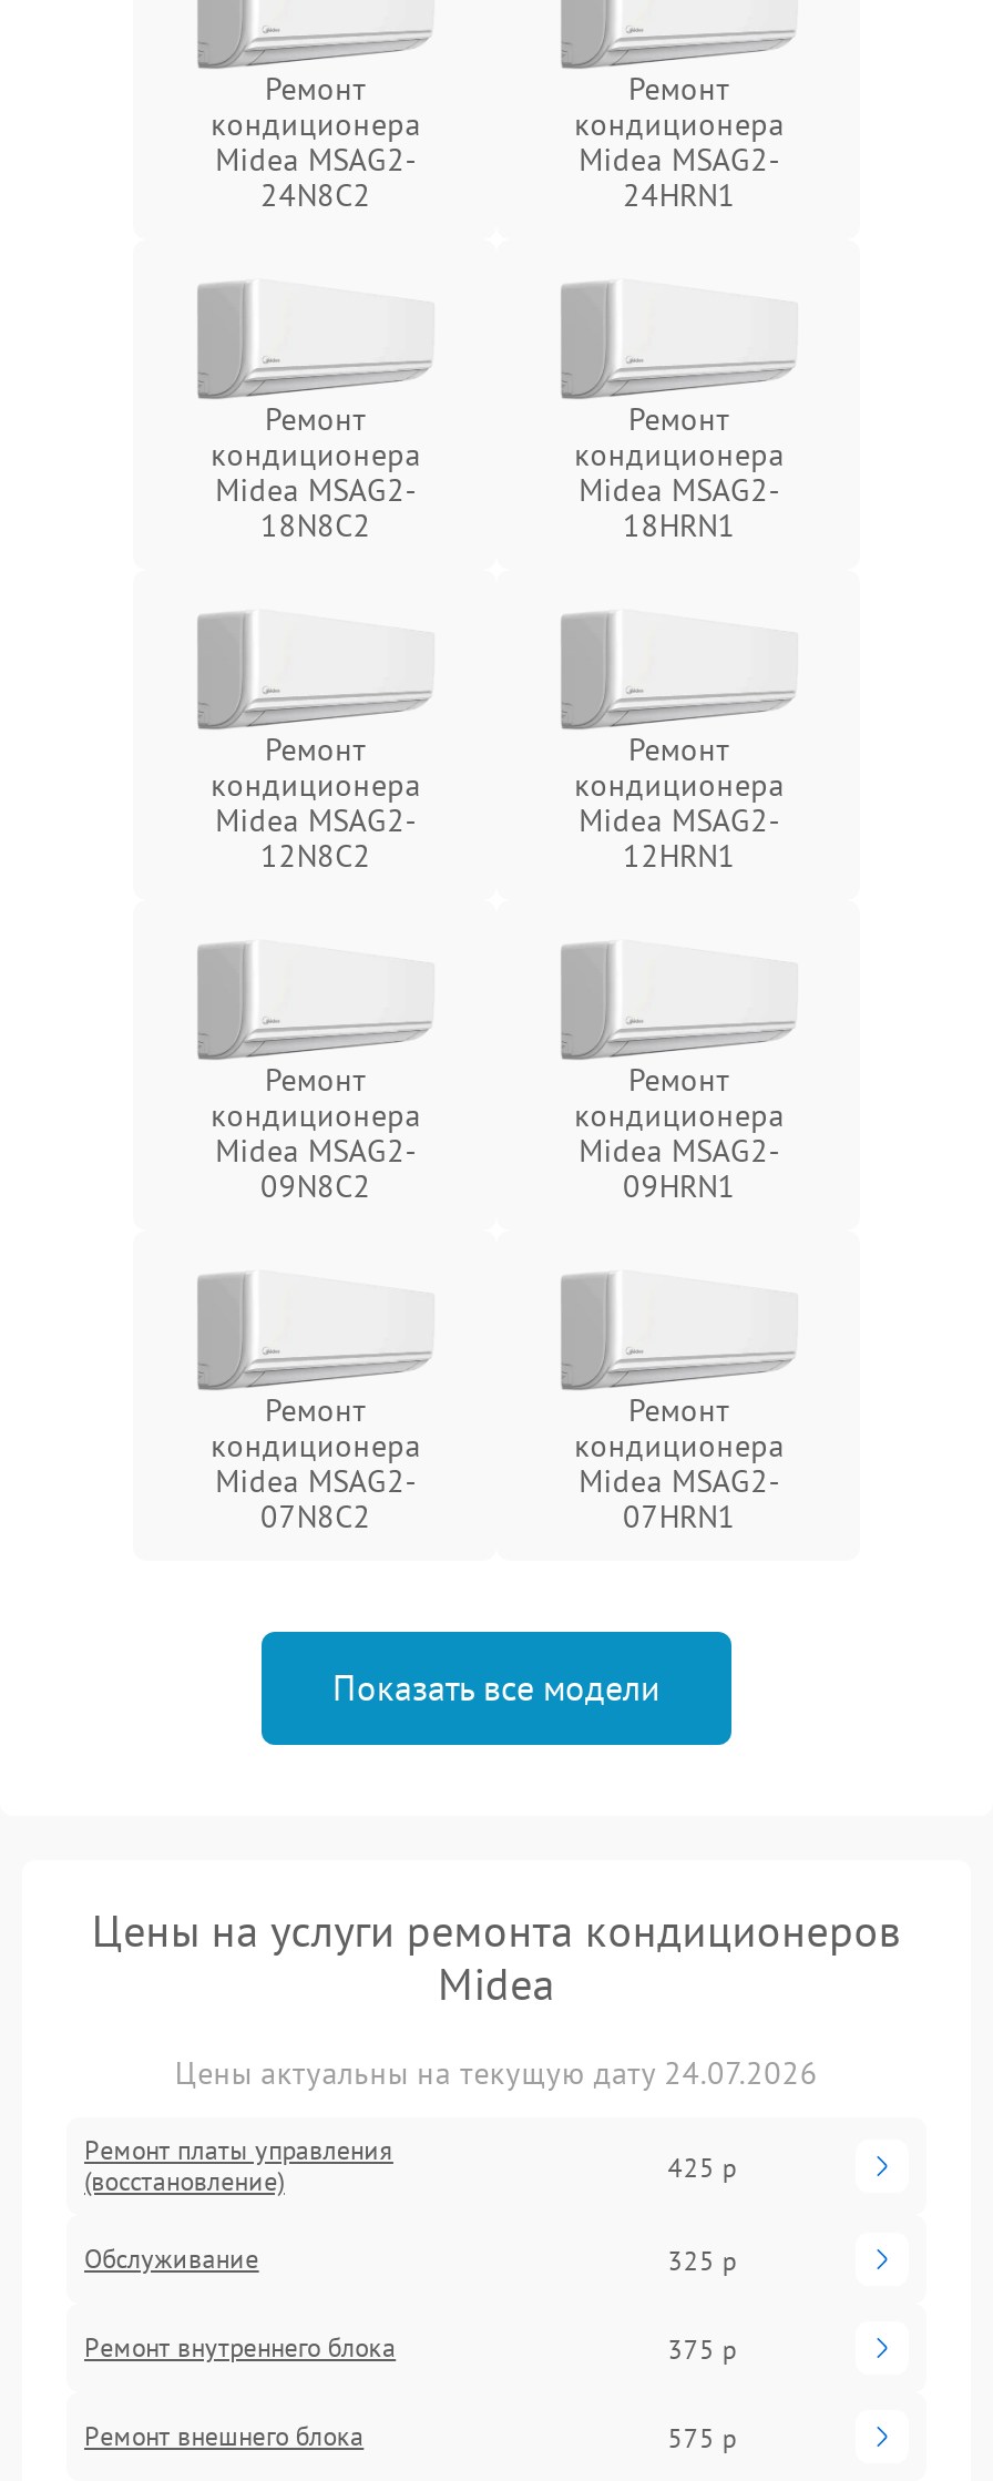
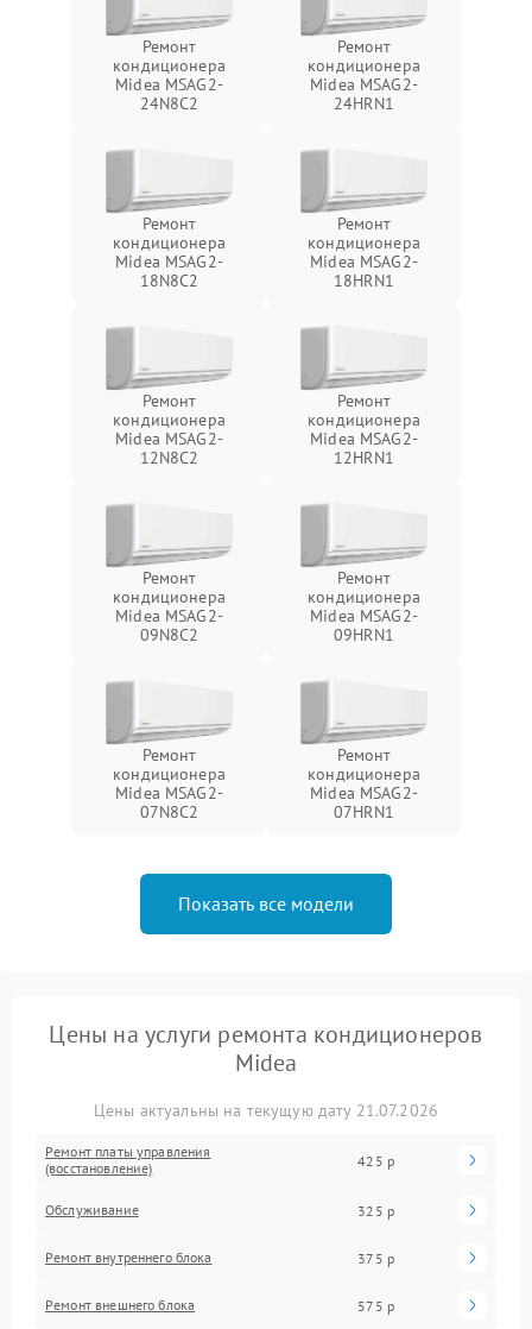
- Цены актуальны на текущую дату 24.07.2026
+ Цены актуальны на текущую дату 21.07.2026
